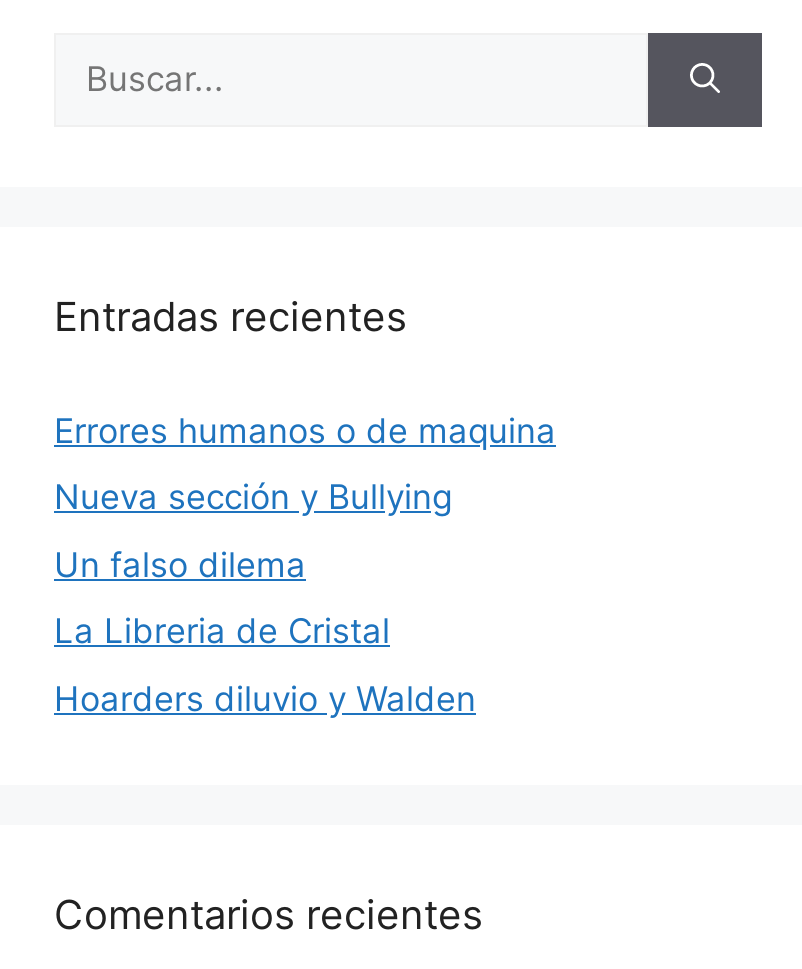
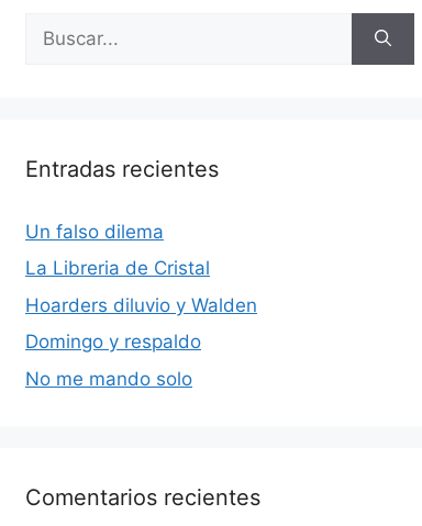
- Errores humanos o de maquina
- Nueva sección y Bullying

moved up: Un falso dilema | La Libreria de Cristal | Hoarders diluvio y Walden

+ Domingo y respaldo
+ No me mando solo
